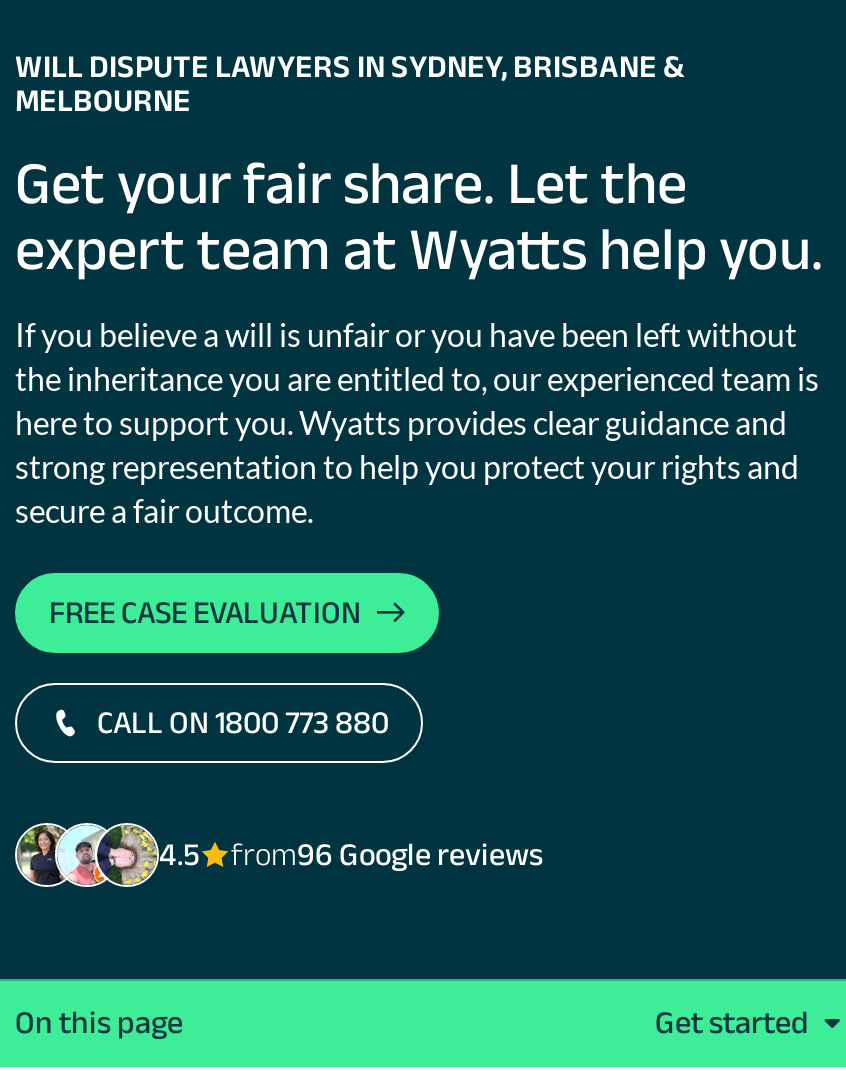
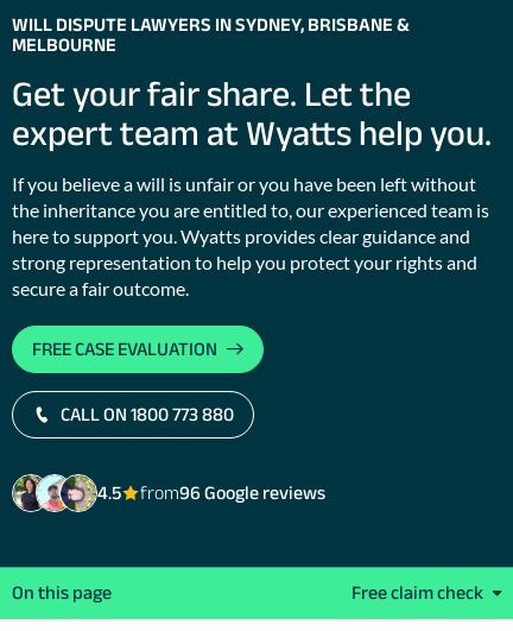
- Get started
+ Free claim check
